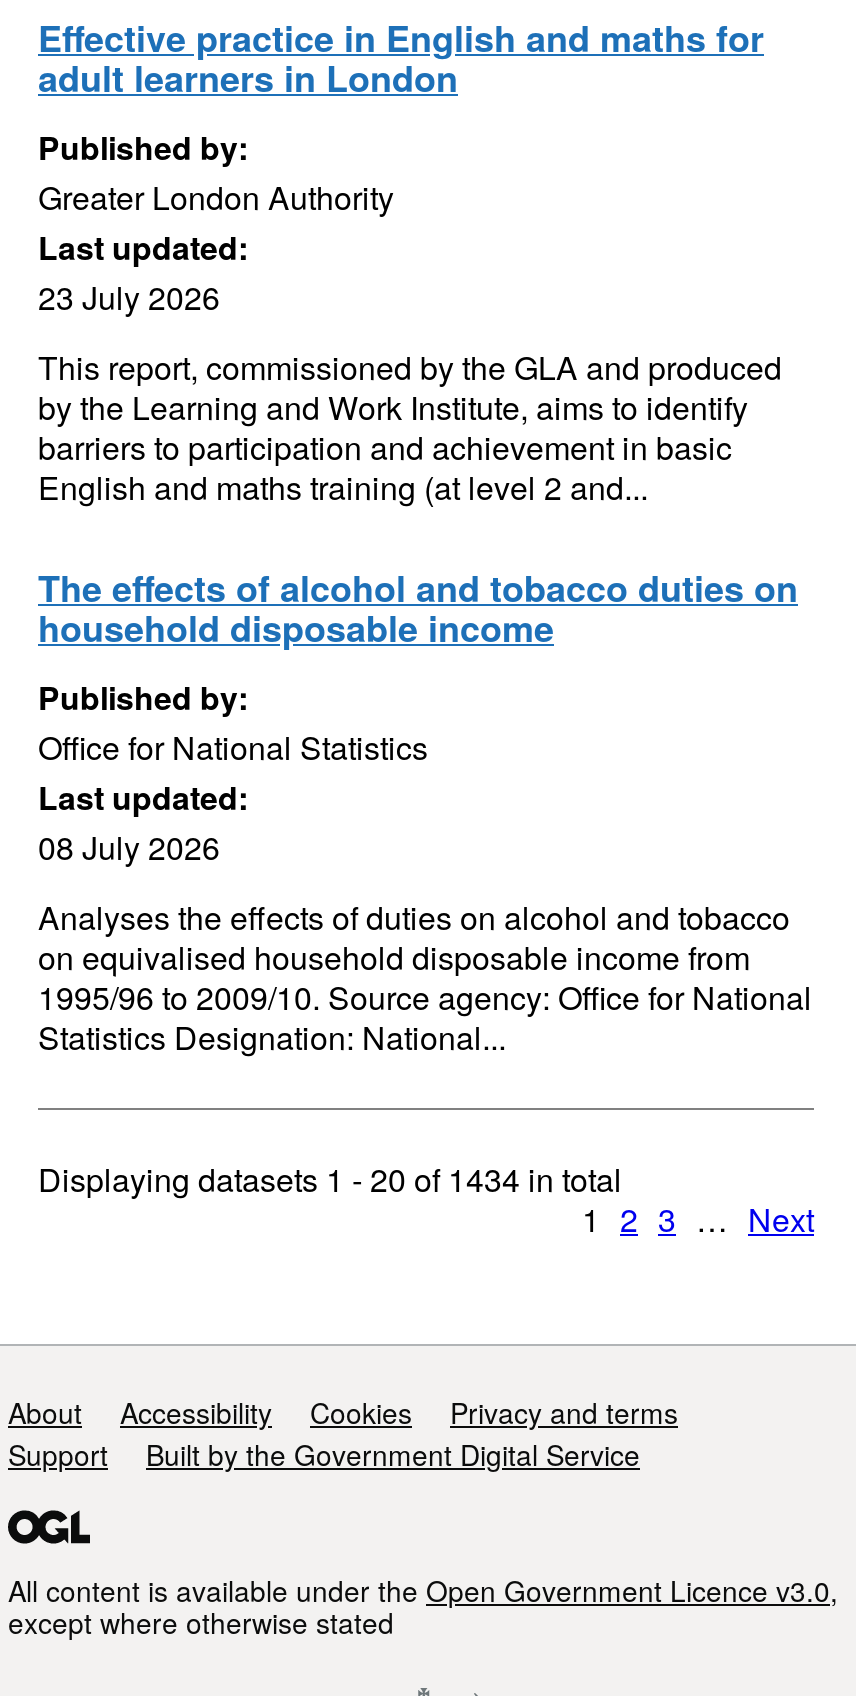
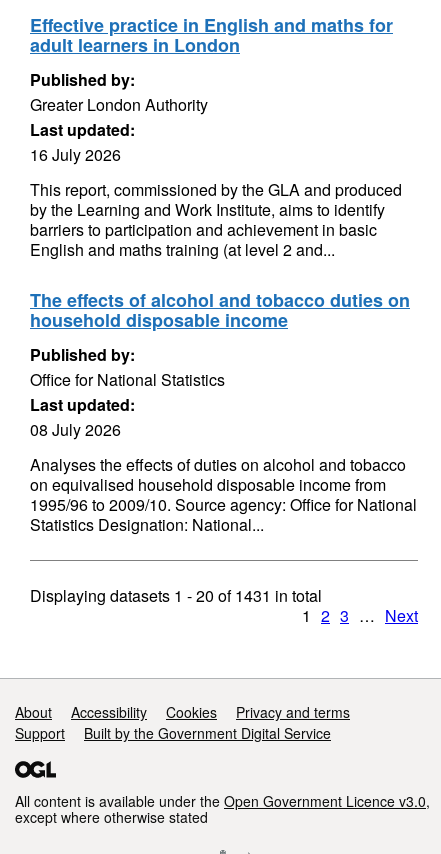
- 23 July 2026
+ 16 July 2026

- Displaying datasets 1 - 20 of 1434 in total
+ Displaying datasets 1 - 20 of 1431 in total
